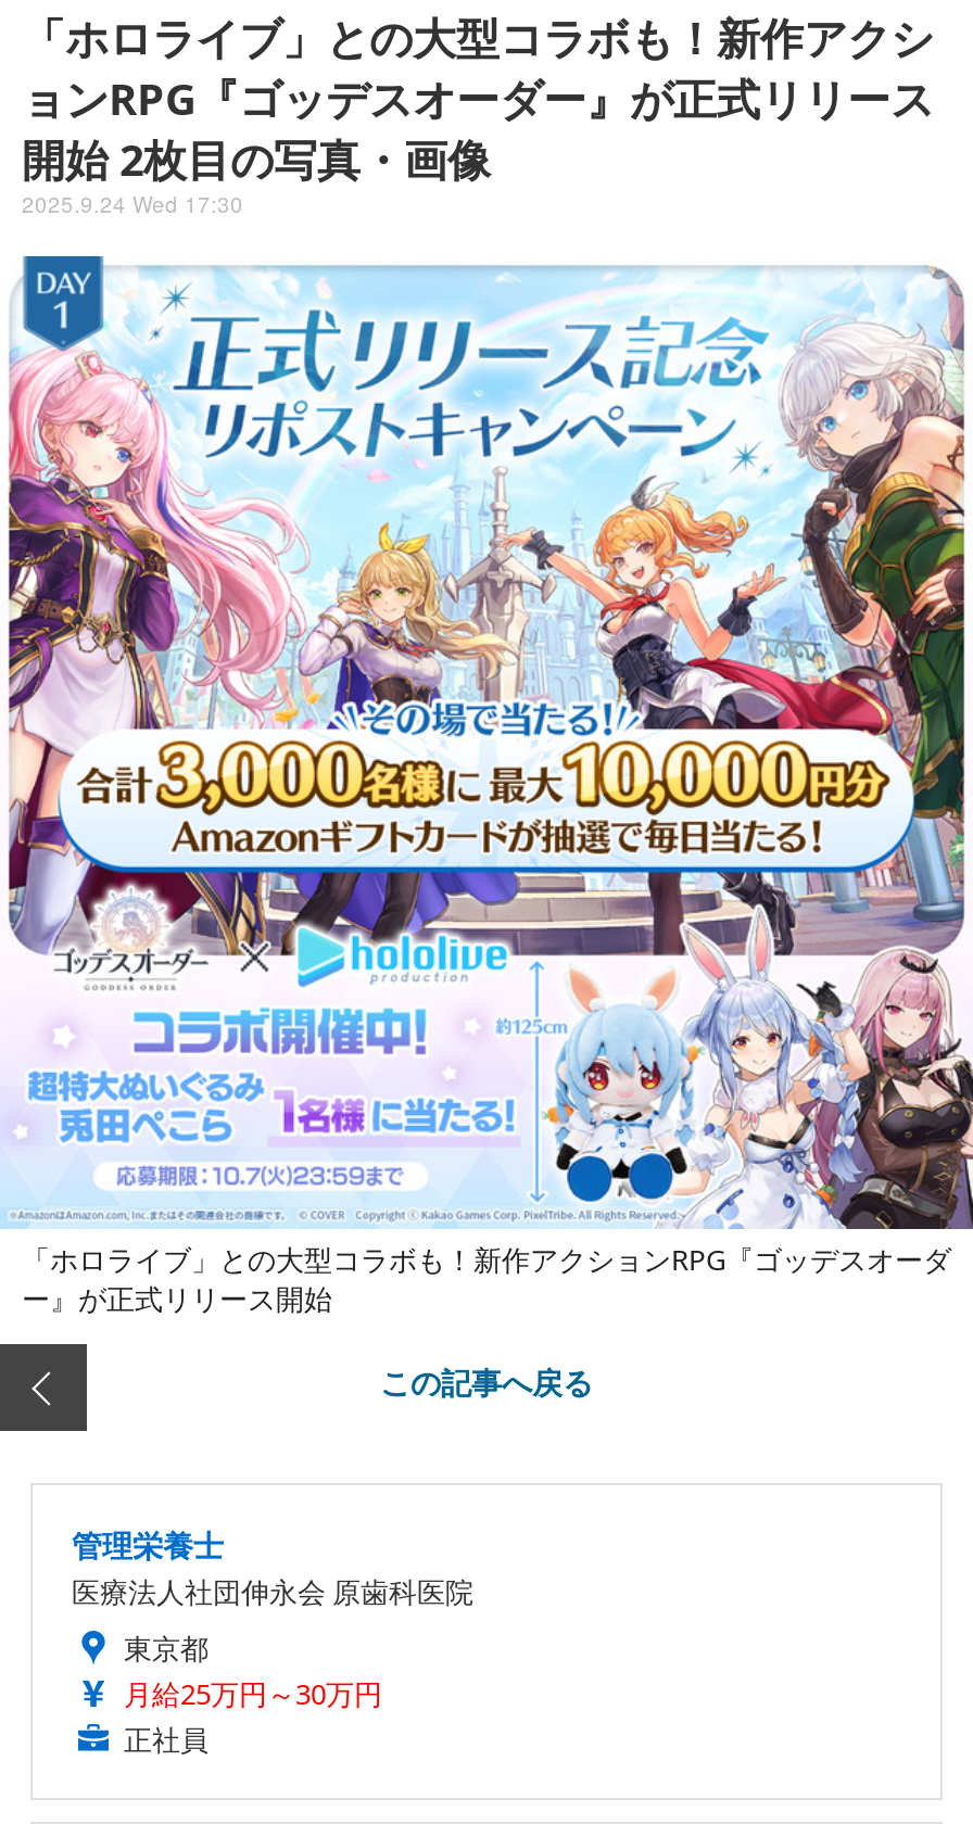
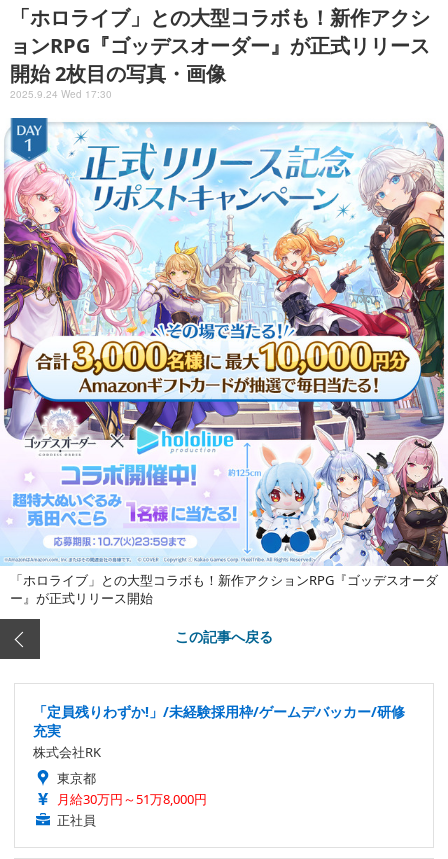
- 管理栄養士
- 医療法人社団伸永会 原歯科医院
+ 「定員残りわずか!」/未経験採用枠/ゲームデバッカー/研修
+ 充実
+ 株式会社RK

- 月給25万円～30万円
+ 月給30万円～51万8,000円
